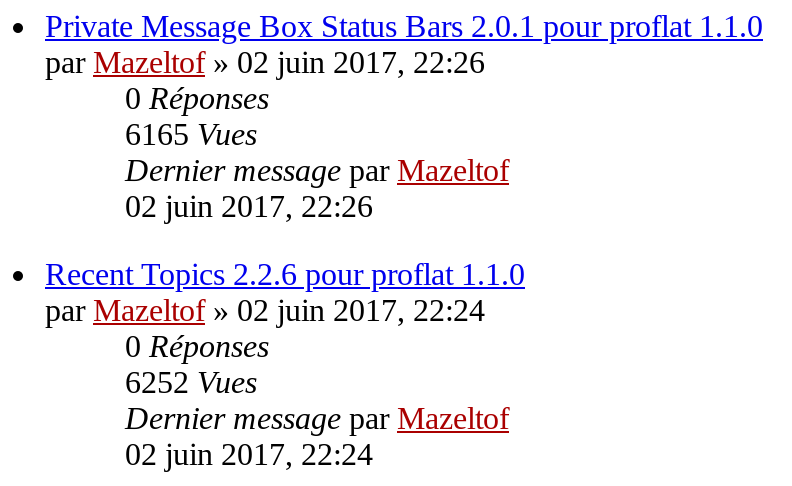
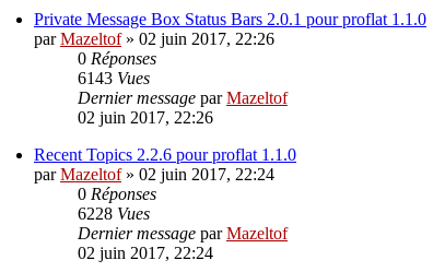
- 6165 Vues
+ 6143 Vues

- 6252 Vues
+ 6228 Vues
